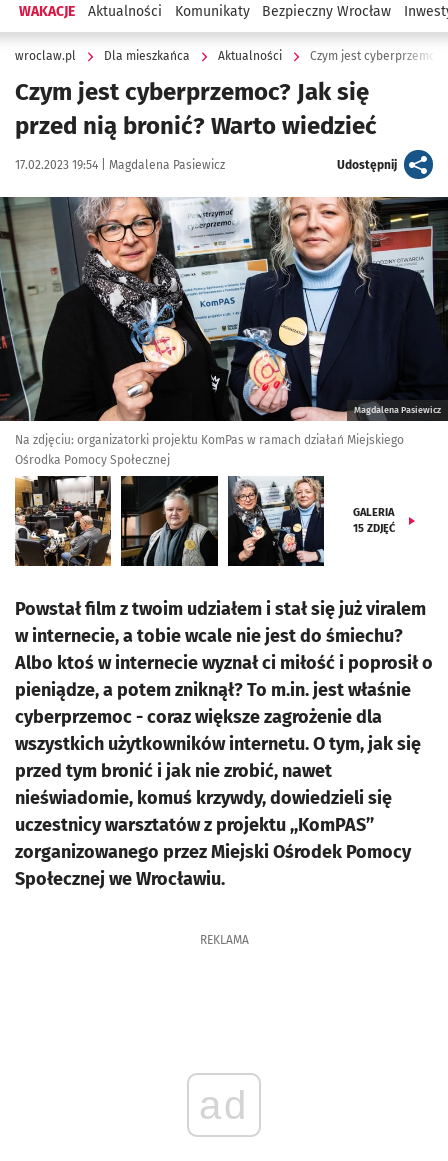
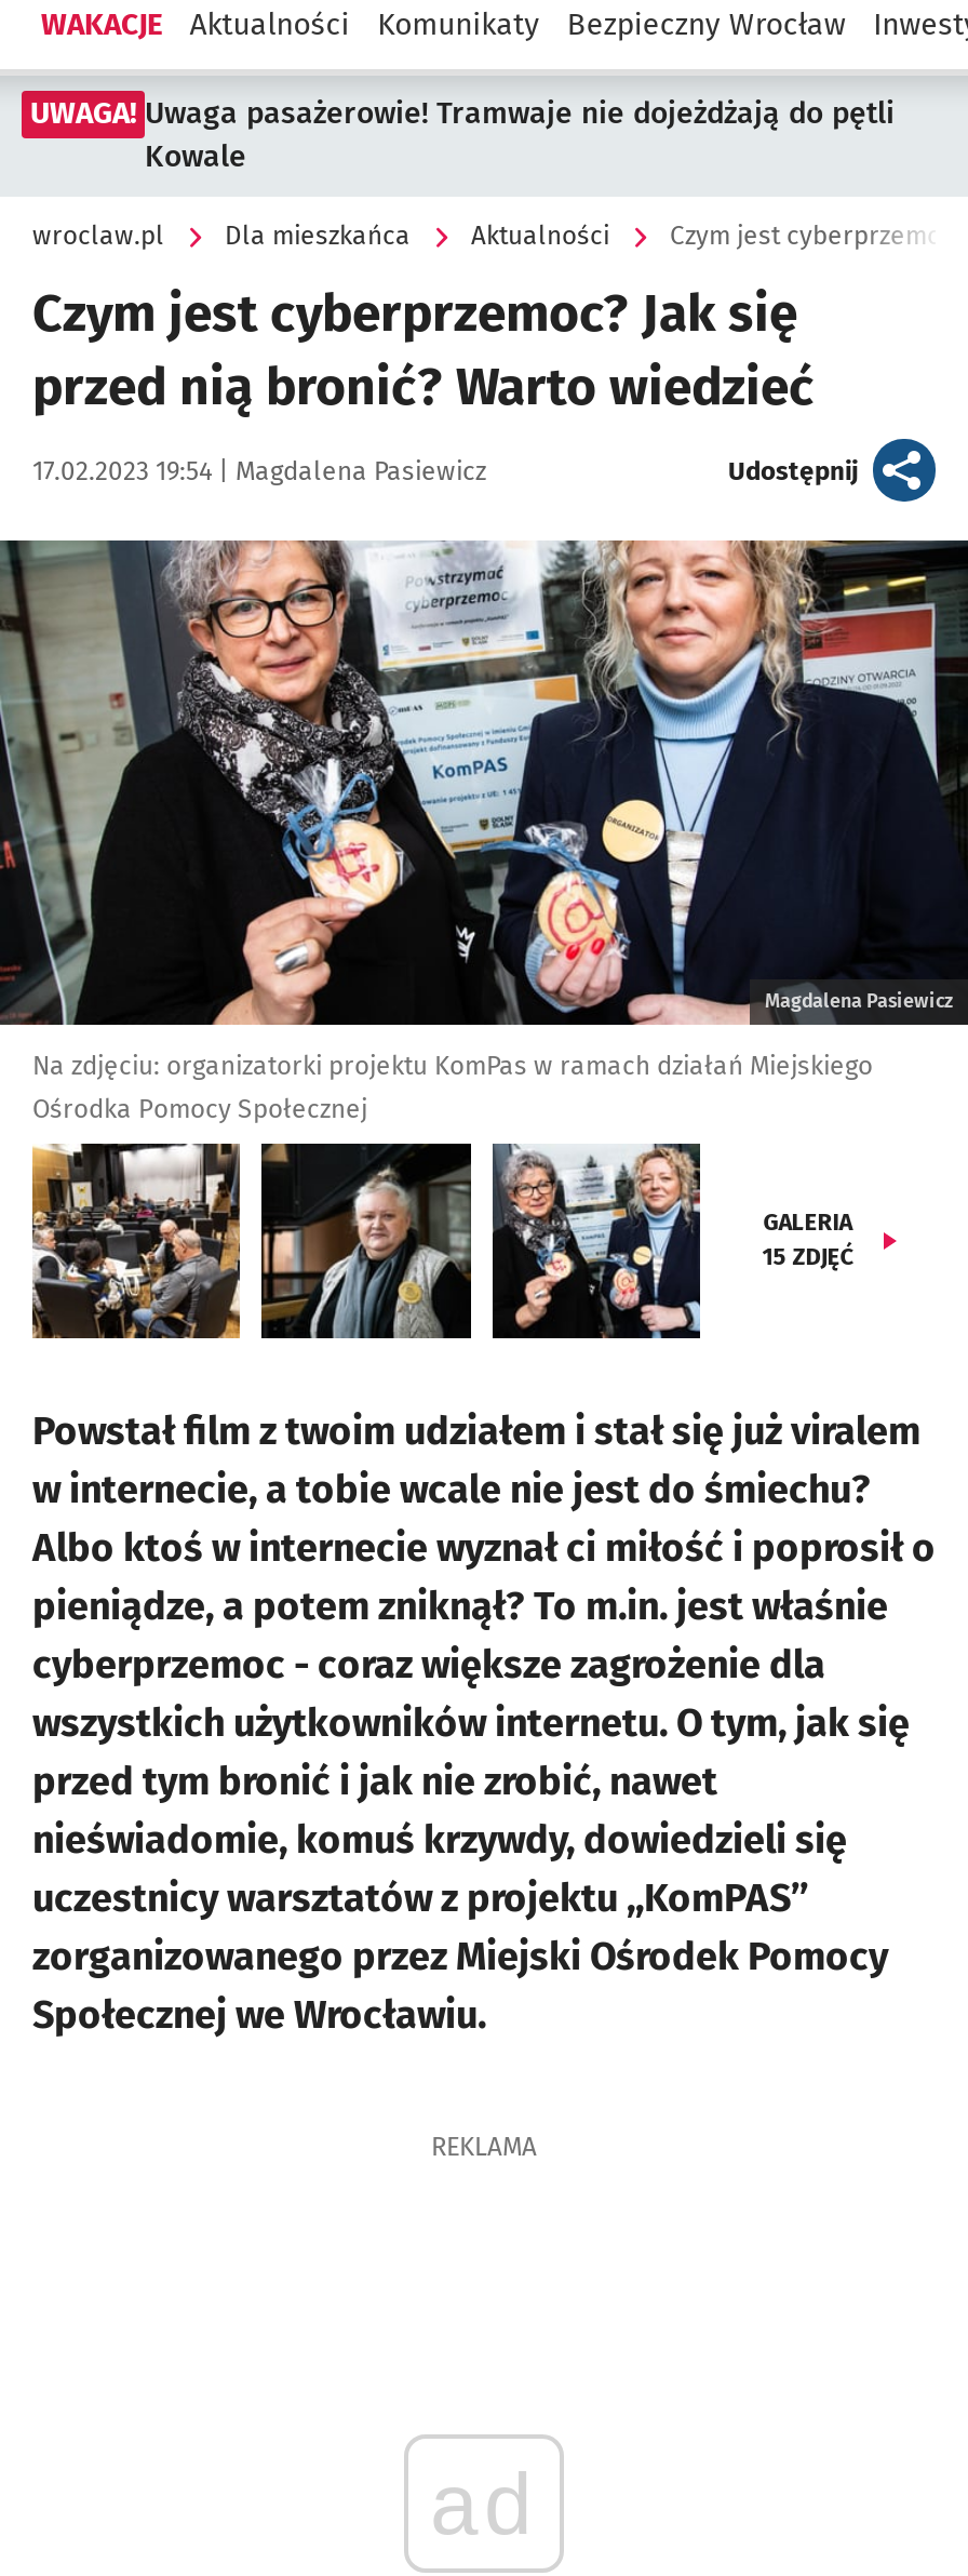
+ UWAGA! Uwaga pasażerowie! Tramwaje nie dojeżdżają do pętli
+ Kowale
